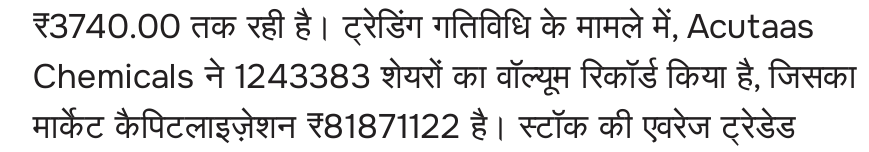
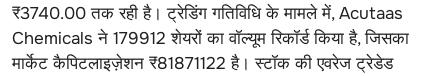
- Chemicals ने 1243383 शेयरों का वॉल्यूम रिकॉर्ड किया है, जिसका
+ Chemicals ने 179912 शेयरों का वॉल्यूम रिकॉर्ड किया है, जिसका
